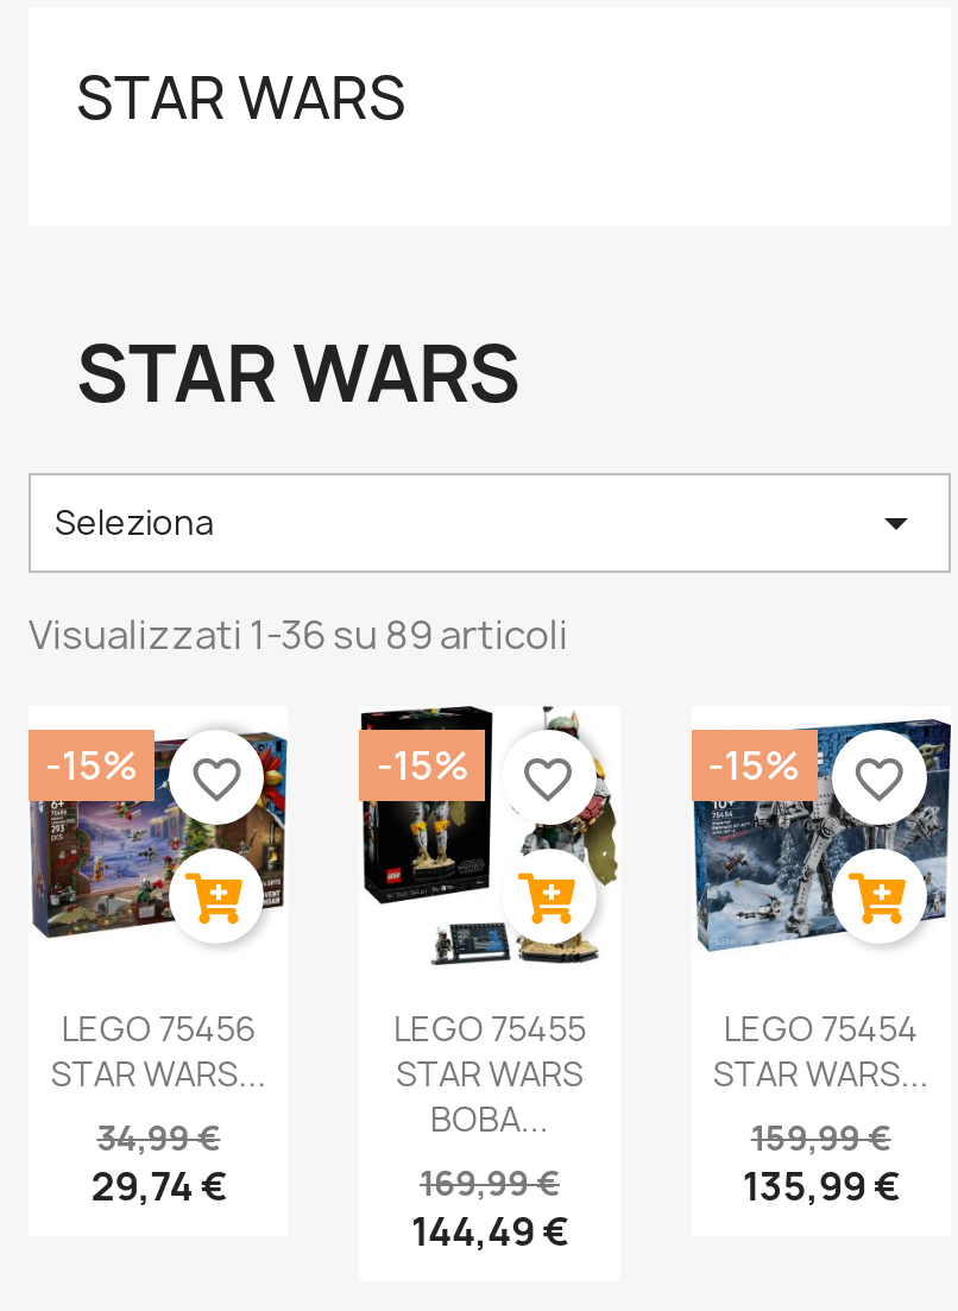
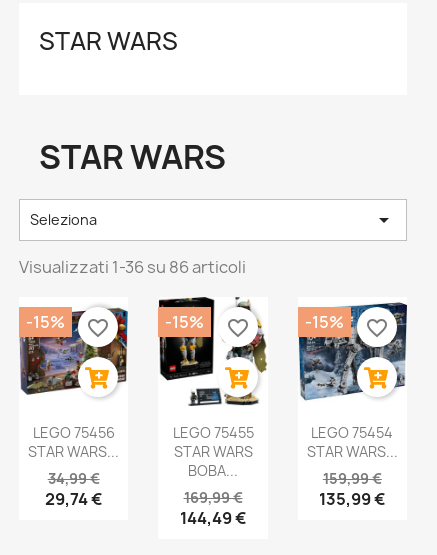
- Visualizzati 1-36 su 89 articoli
+ Visualizzati 1-36 su 86 articoli
